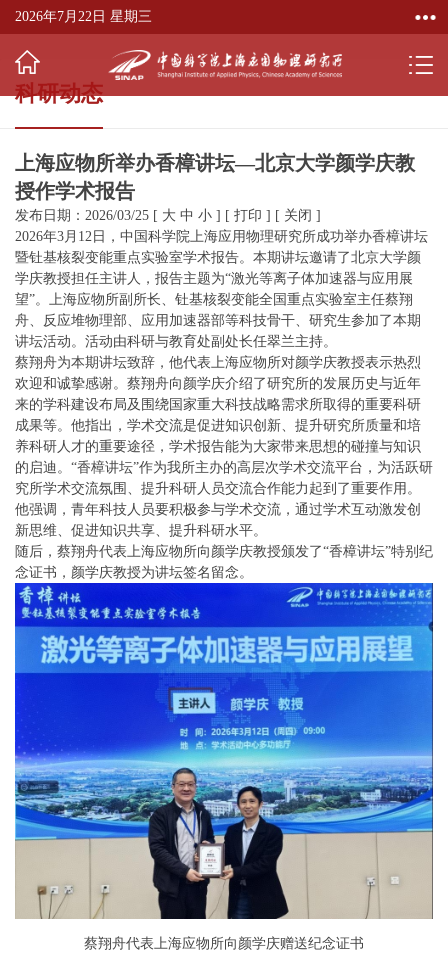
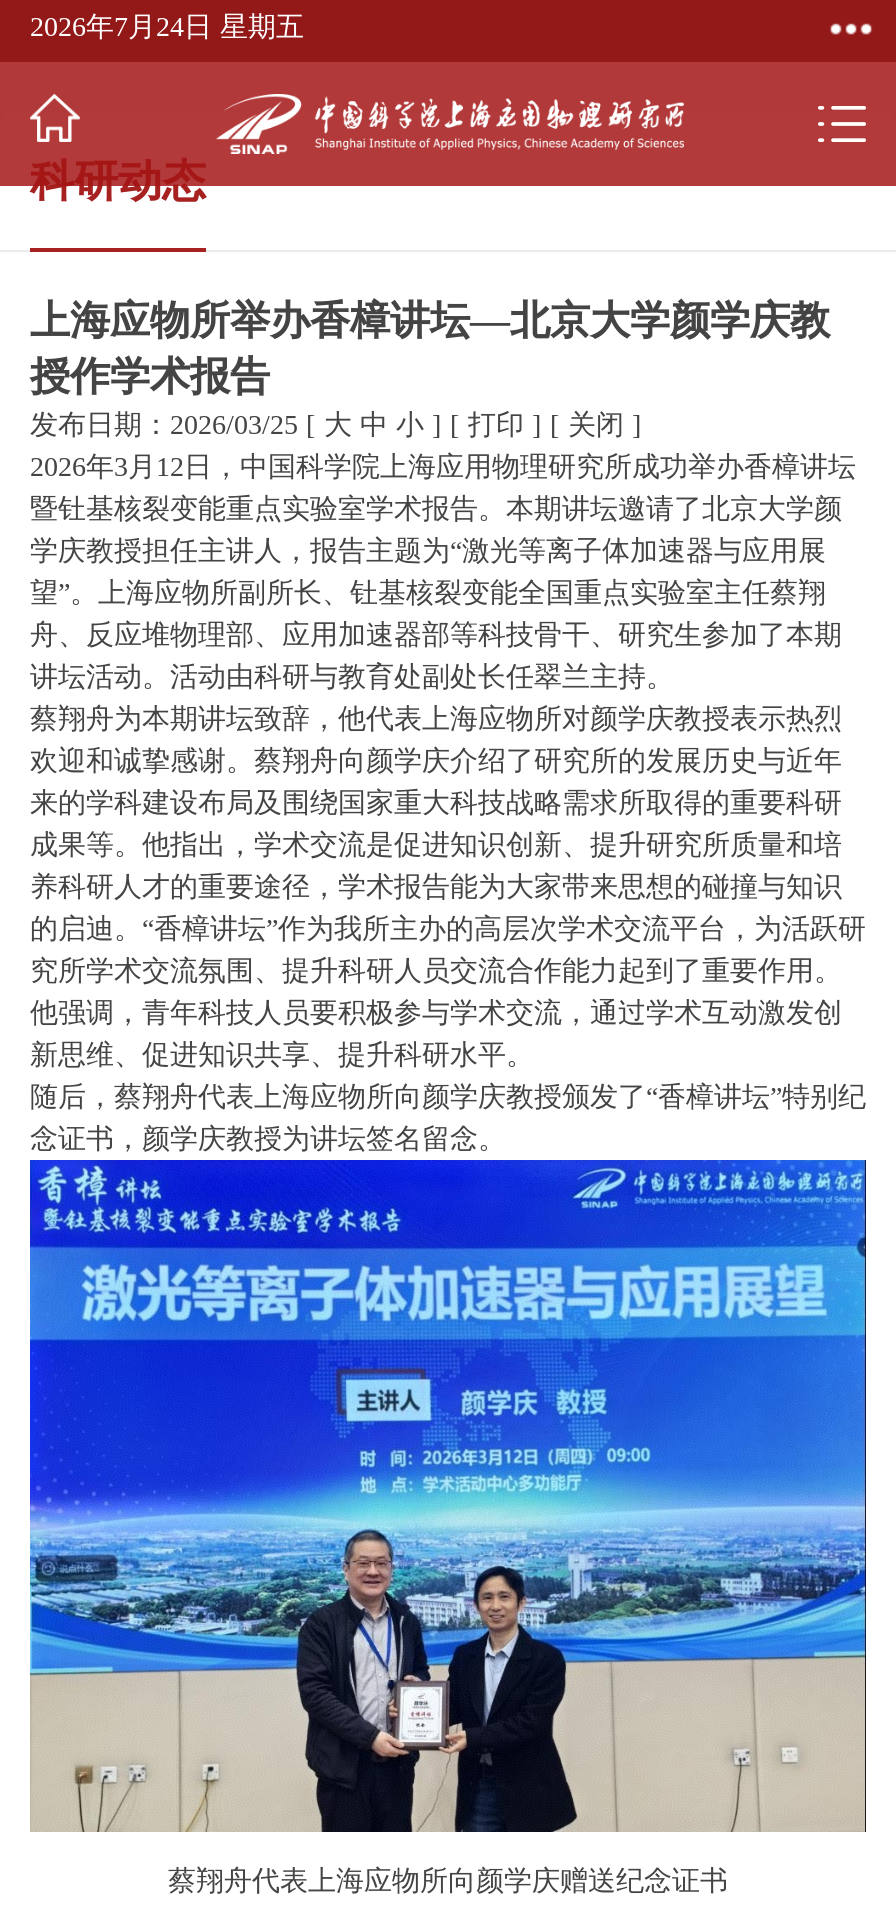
- 2026年7月22日 星期三
+ 2026年7月24日 星期五
